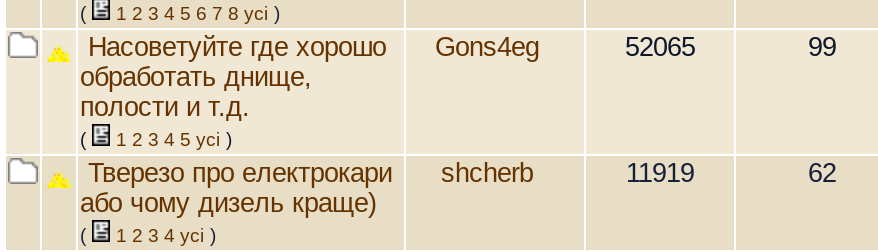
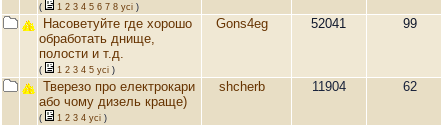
- 52065
+ 52041

- 11919
+ 11904
